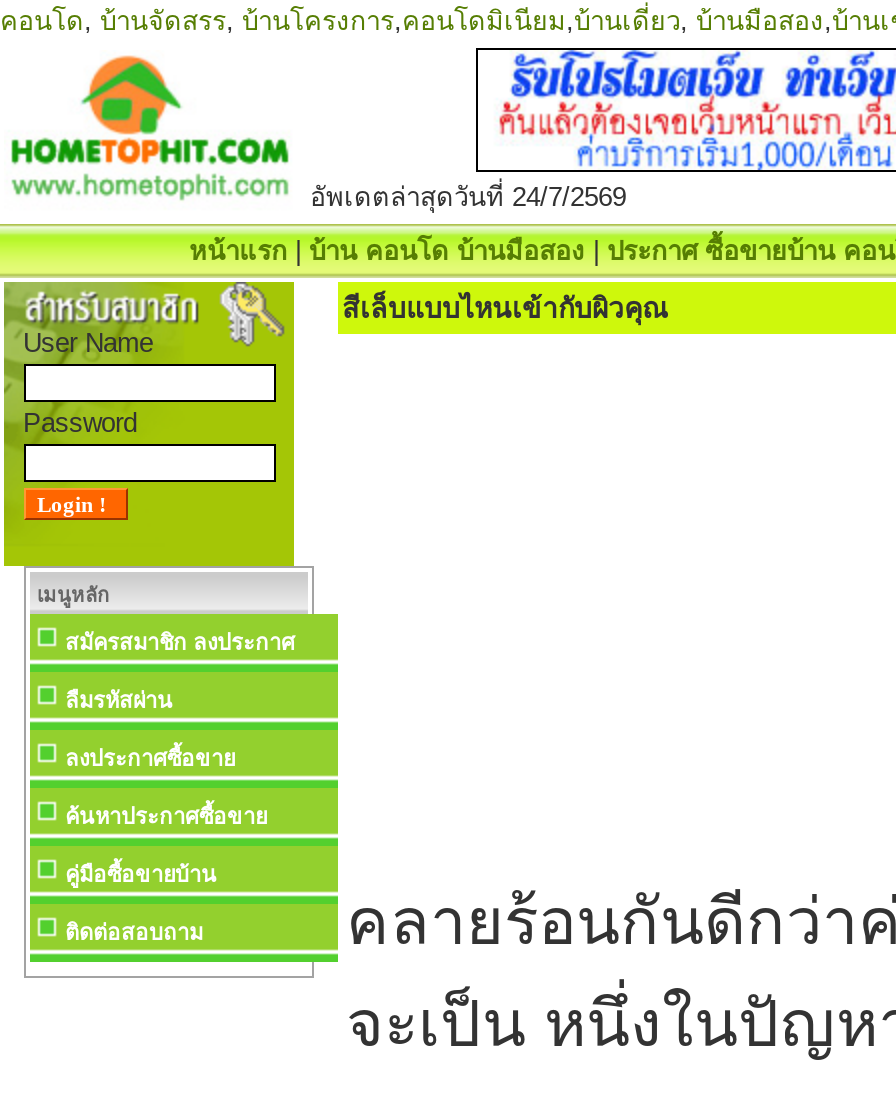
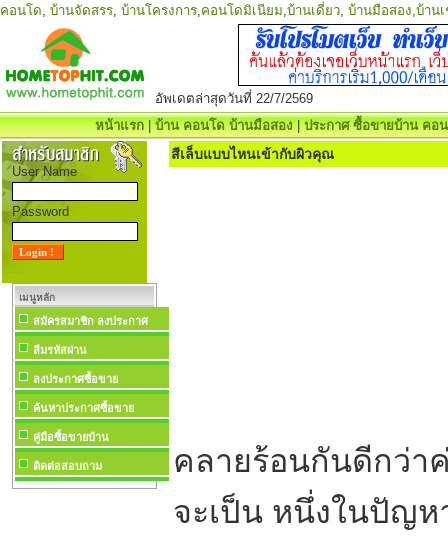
- อัพเดตล่าสุดวันที่ 24/7/2569
+ อัพเดตล่าสุดวันที่ 22/7/2569
